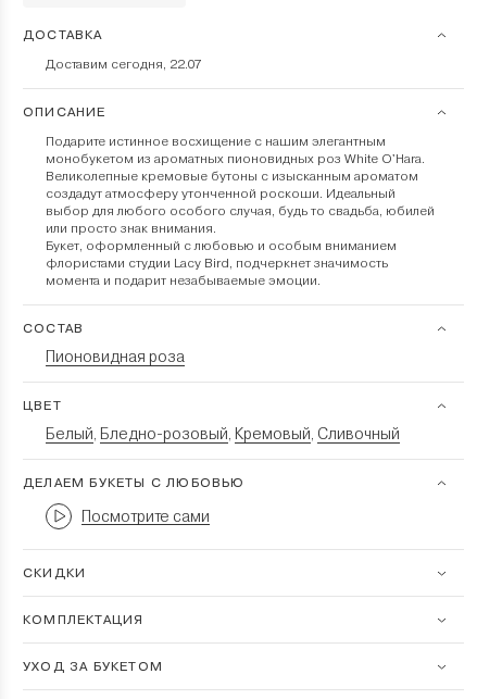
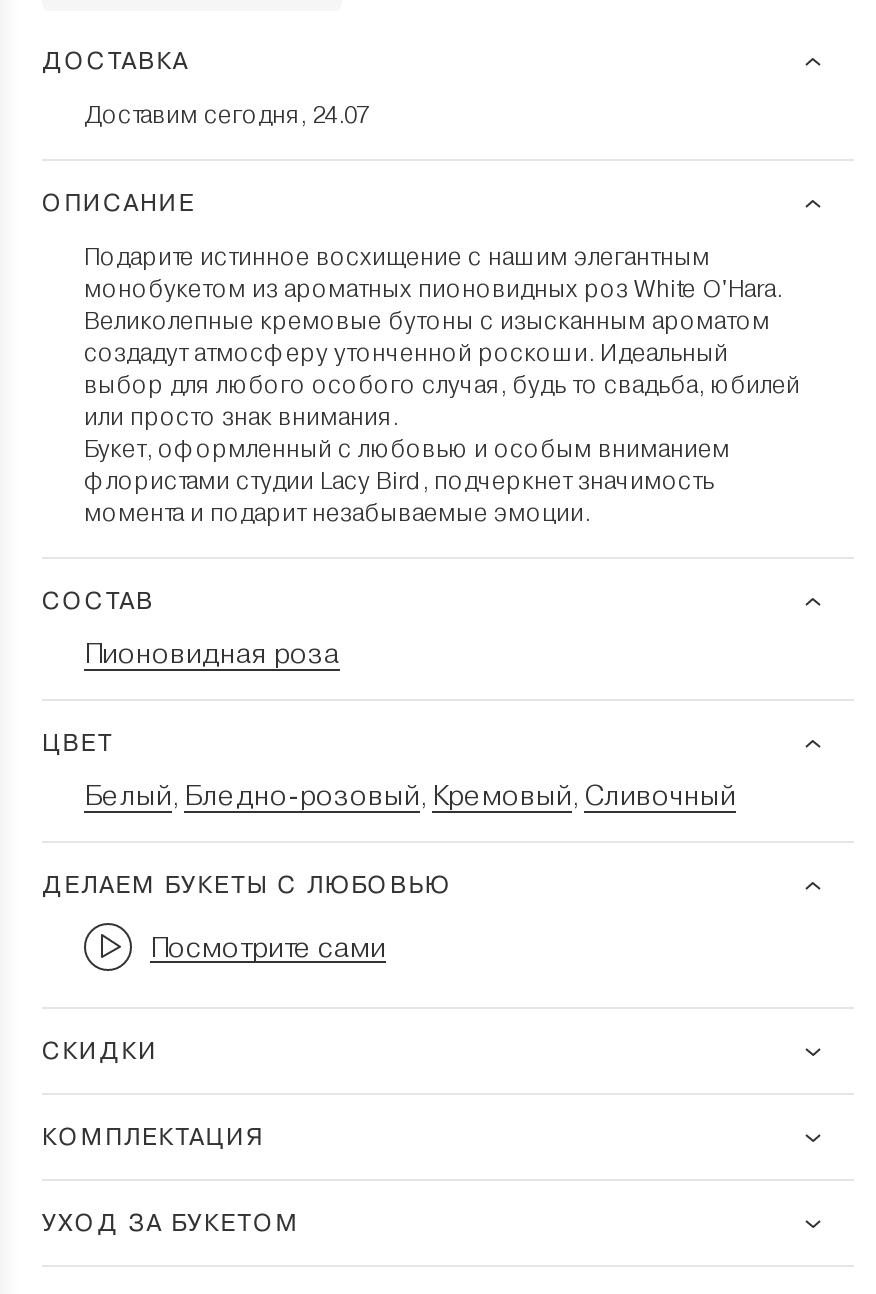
- Доставим сегодня, 22.07
+ Доставим сегодня, 24.07
